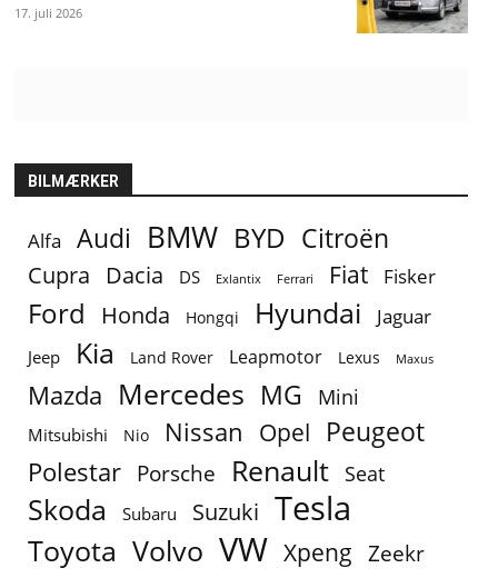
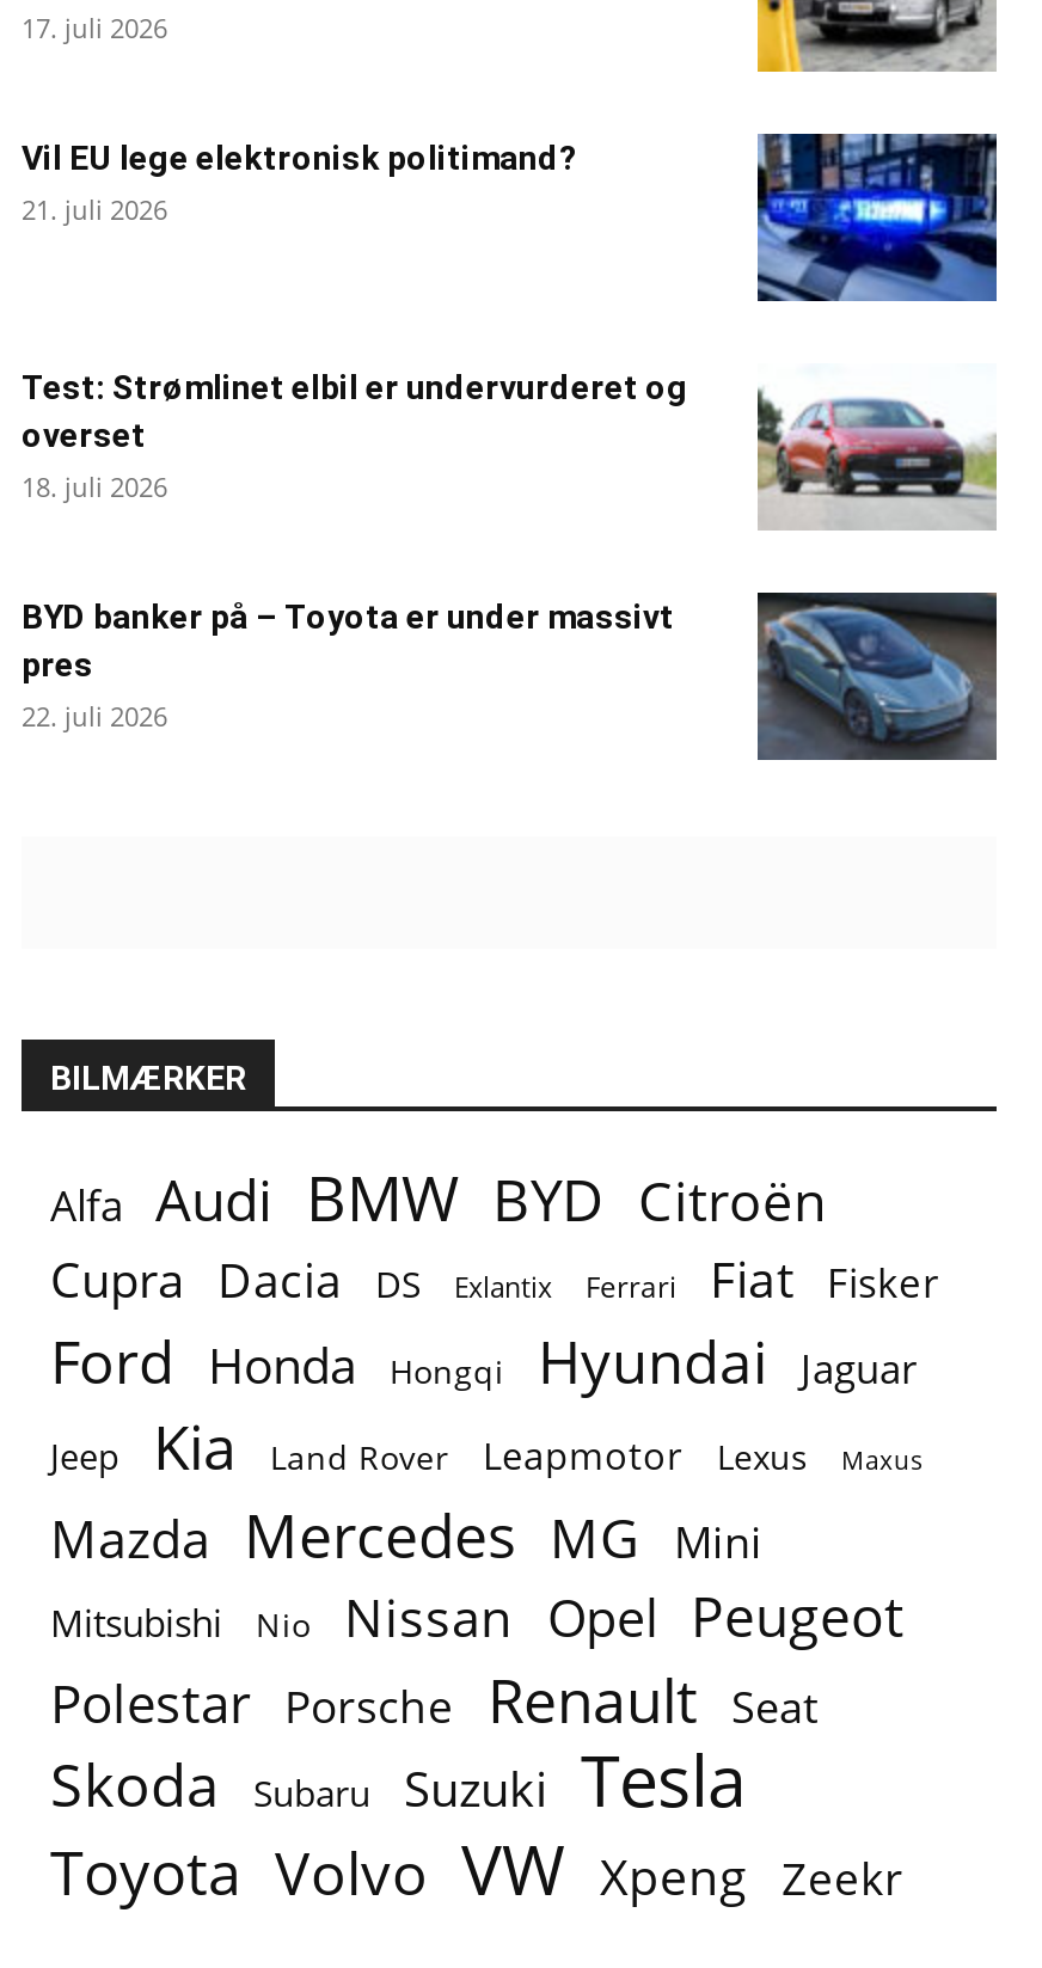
+ Vil EU lege elektronisk politimand?
+ 21. juli 2026

+ [image]
+ Test: Strømlinet elbil er undervurderet og
+ overset
+ 18. juli 2026
+ BYD banker på – Toyota er under massivt
+ pres
+ 22. juli 2026

+ [image]

+ [image]
